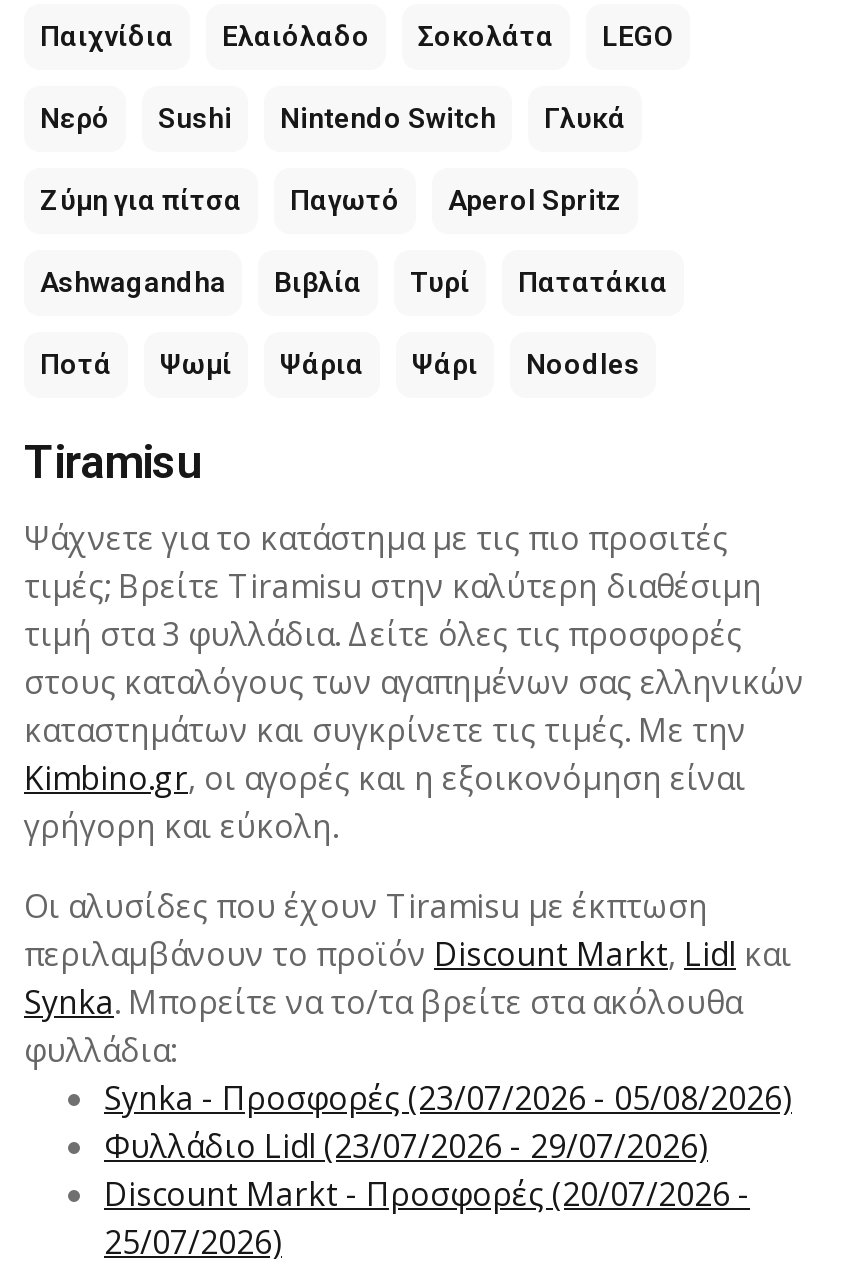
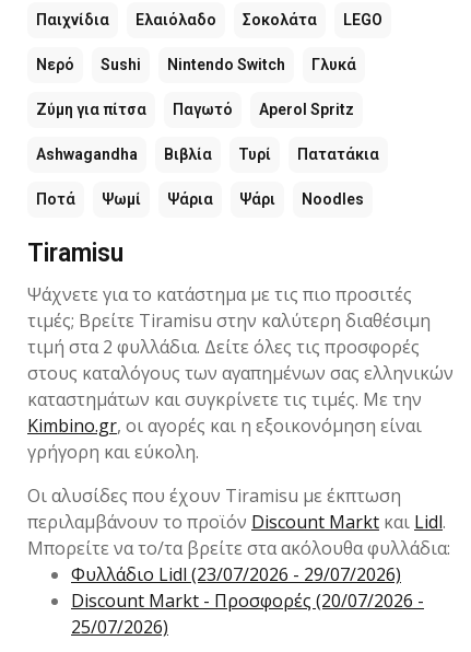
- τιμή στα 3 φυλλάδια. Δείτε όλες τις προσφορές
+ τιμή στα 2 φυλλάδια. Δείτε όλες τις προσφορές

- περιλαμβάνουν το προϊόν Discount Markt, Lidl και
- Synka. Μπορείτε να το/τα βρείτε στα ακόλουθα
- φυλλάδια:
- Synka - Προσφορές (23/07/2026 - 05/08/2026)
+ περιλαμβάνουν το προϊόν Discount Markt και Lidl.
+ Μπορείτε να το/τα βρείτε στα ακόλουθα φυλλάδια:
